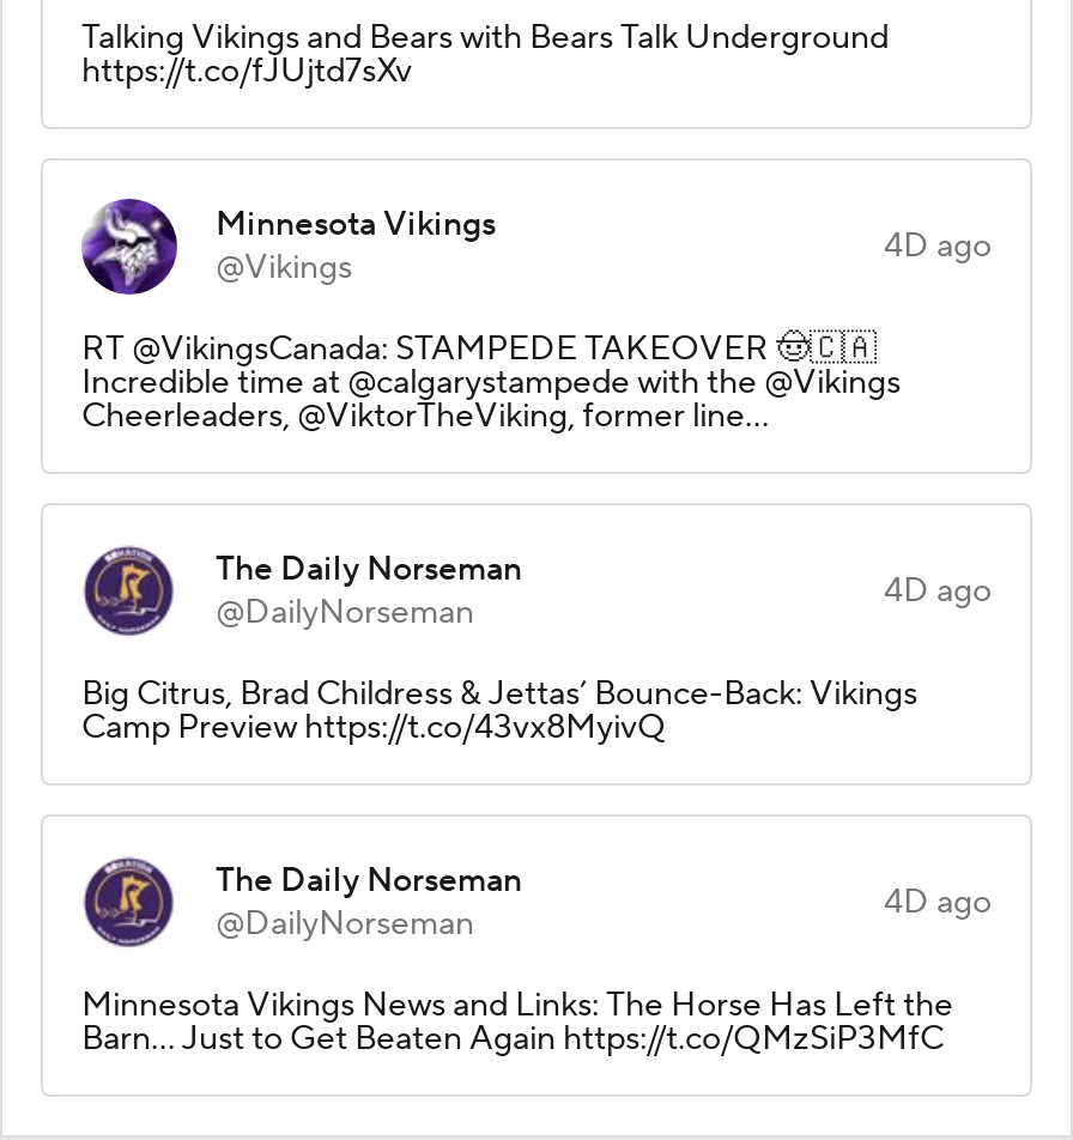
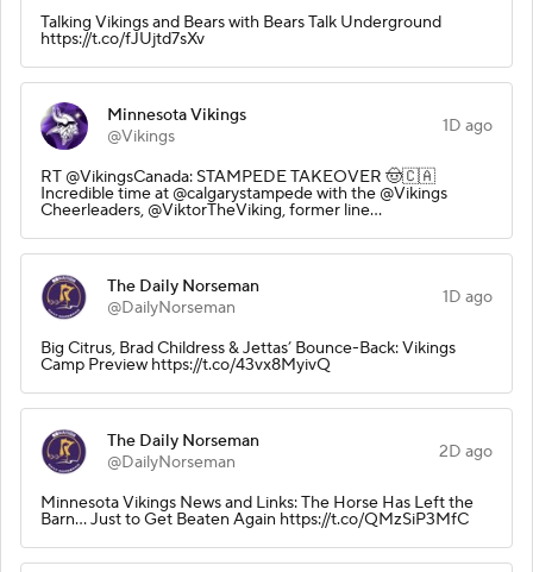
- 4D ago
+ 1D ago

- 4D ago
+ 1D ago

- 4D ago
+ 2D ago
